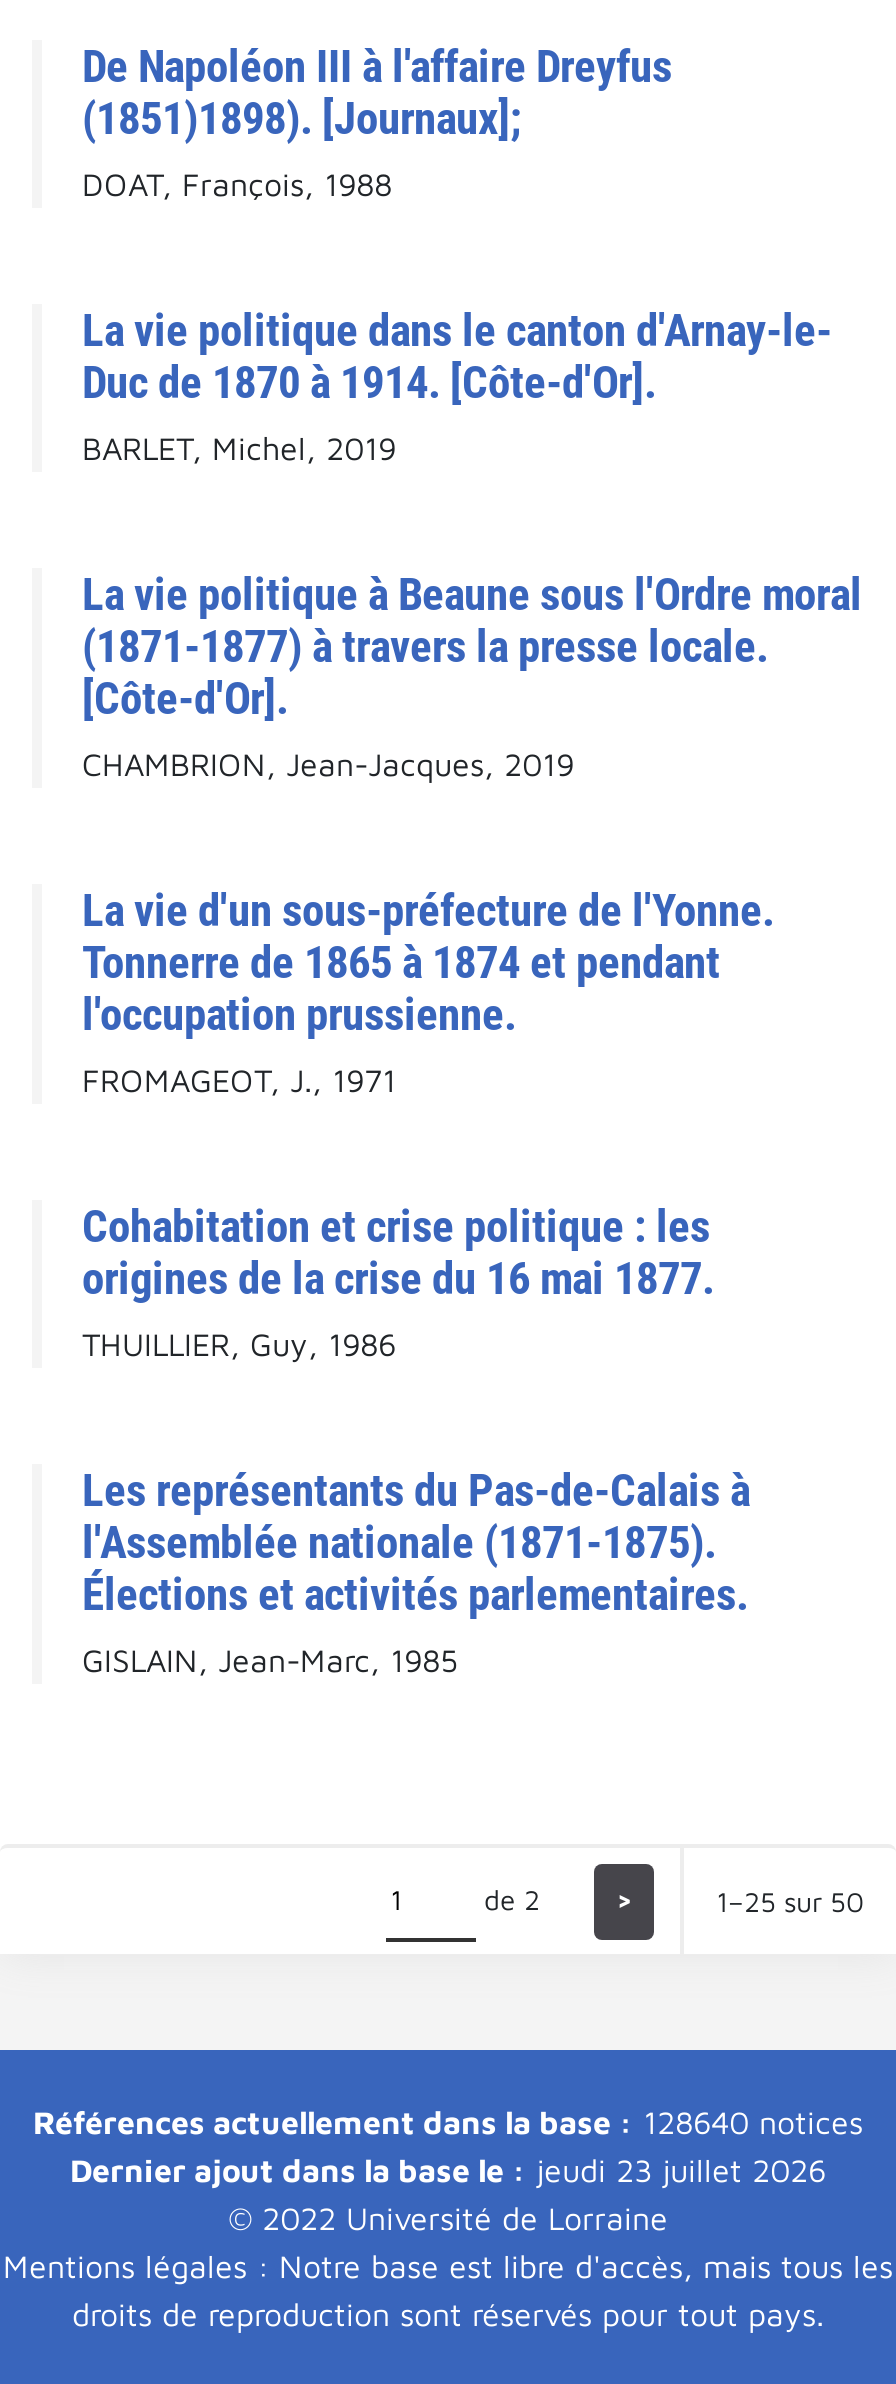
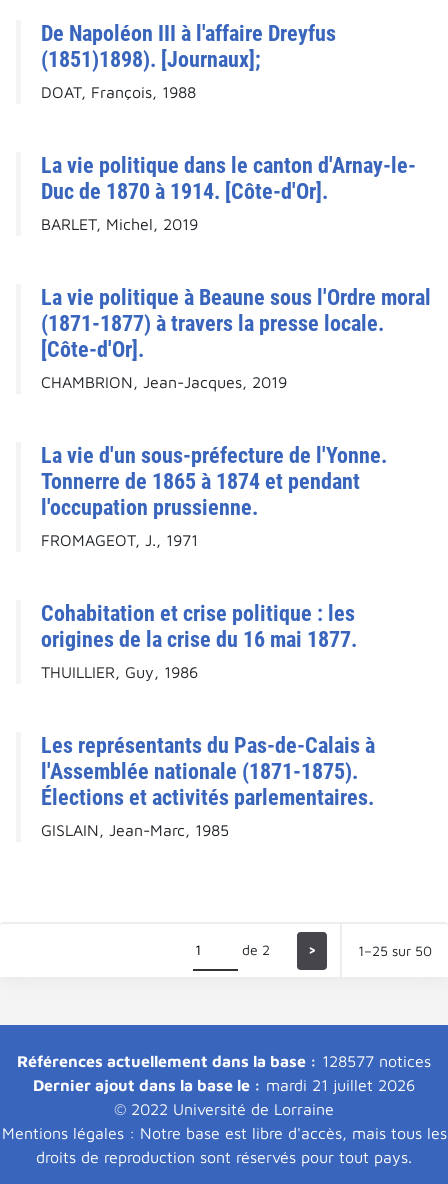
- Références actuellement dans la base : 128640 notices
+ Références actuellement dans la base : 128577 notices

- Dernier ajout dans la base le : jeudi 23 juillet 2026
+ Dernier ajout dans la base le : mardi 21 juillet 2026
